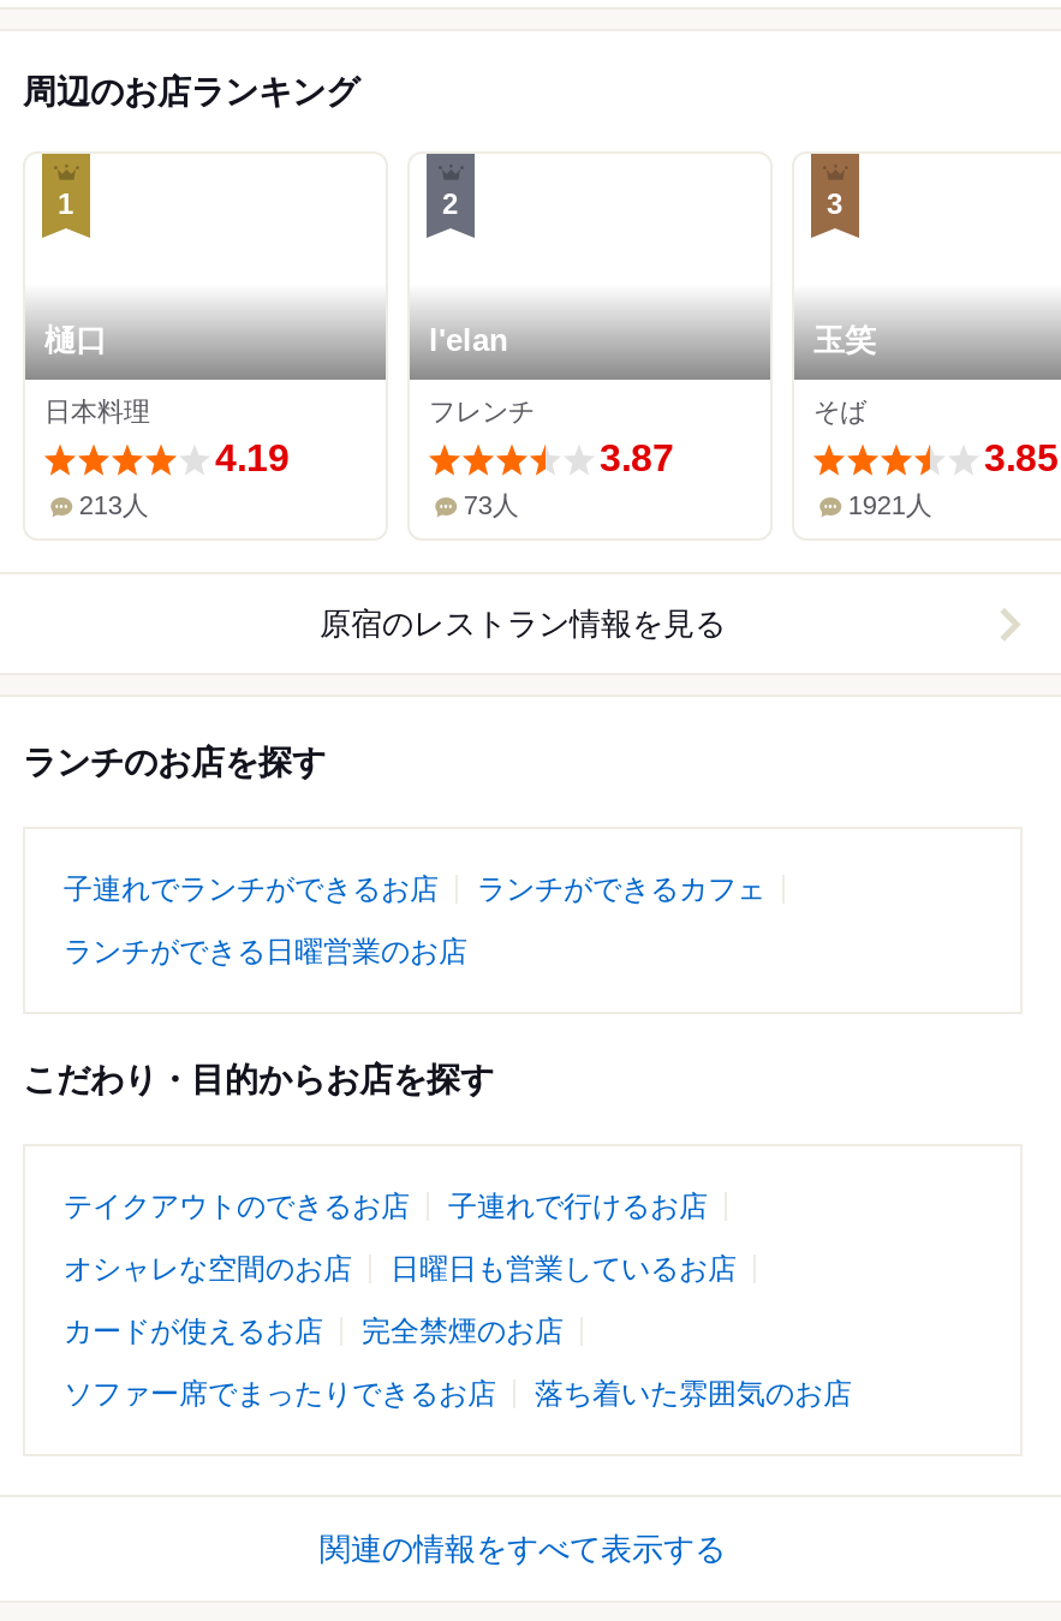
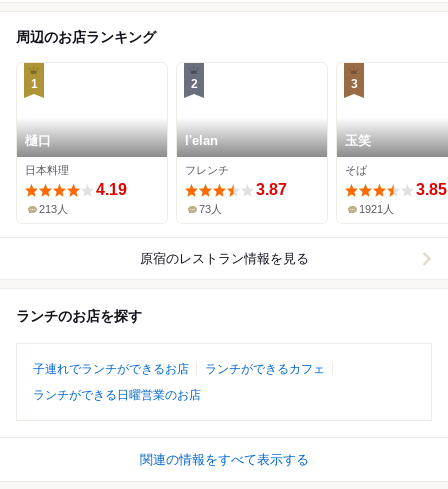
- こだわり・目的からお店を探す
- テイクアウトのできるお店
- 子連れで行けるお店
- オシャレな空間のお店
- 日曜日も営業しているお店
- カードが使えるお店
- 完全禁煙のお店
- ソファー席でまったりできるお店
- 落ち着いた雰囲気のお店
